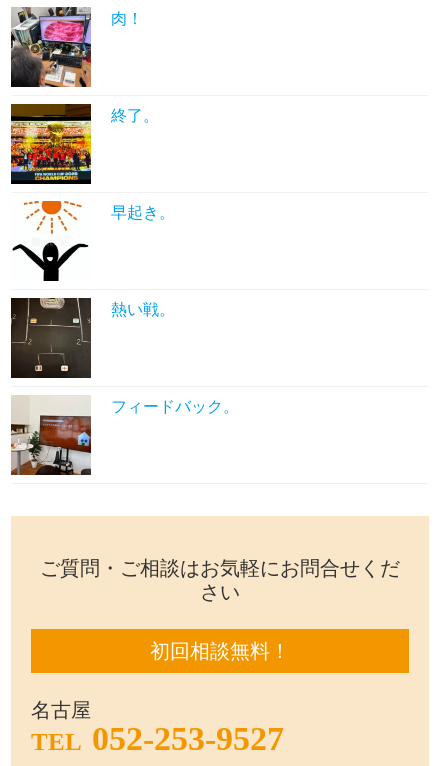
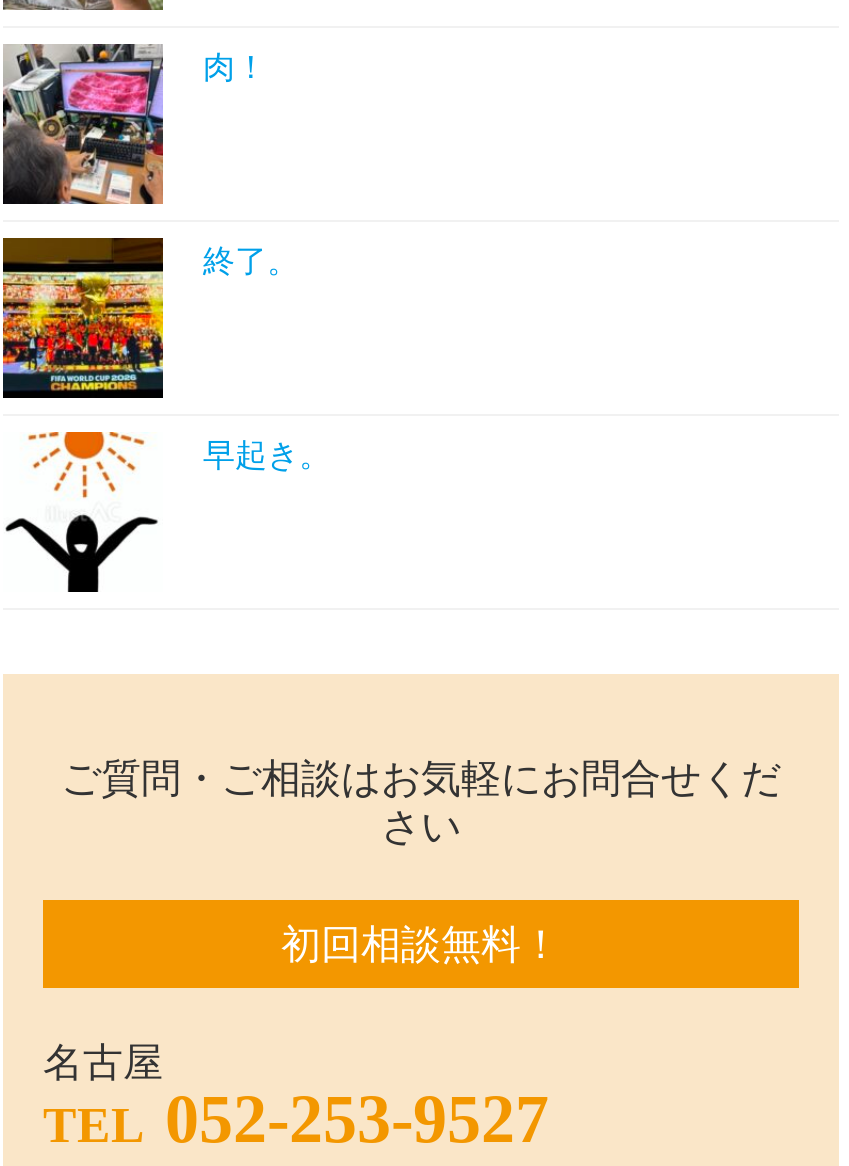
- [image]
- 熱い戦。

- [image]
- フィードバック。
